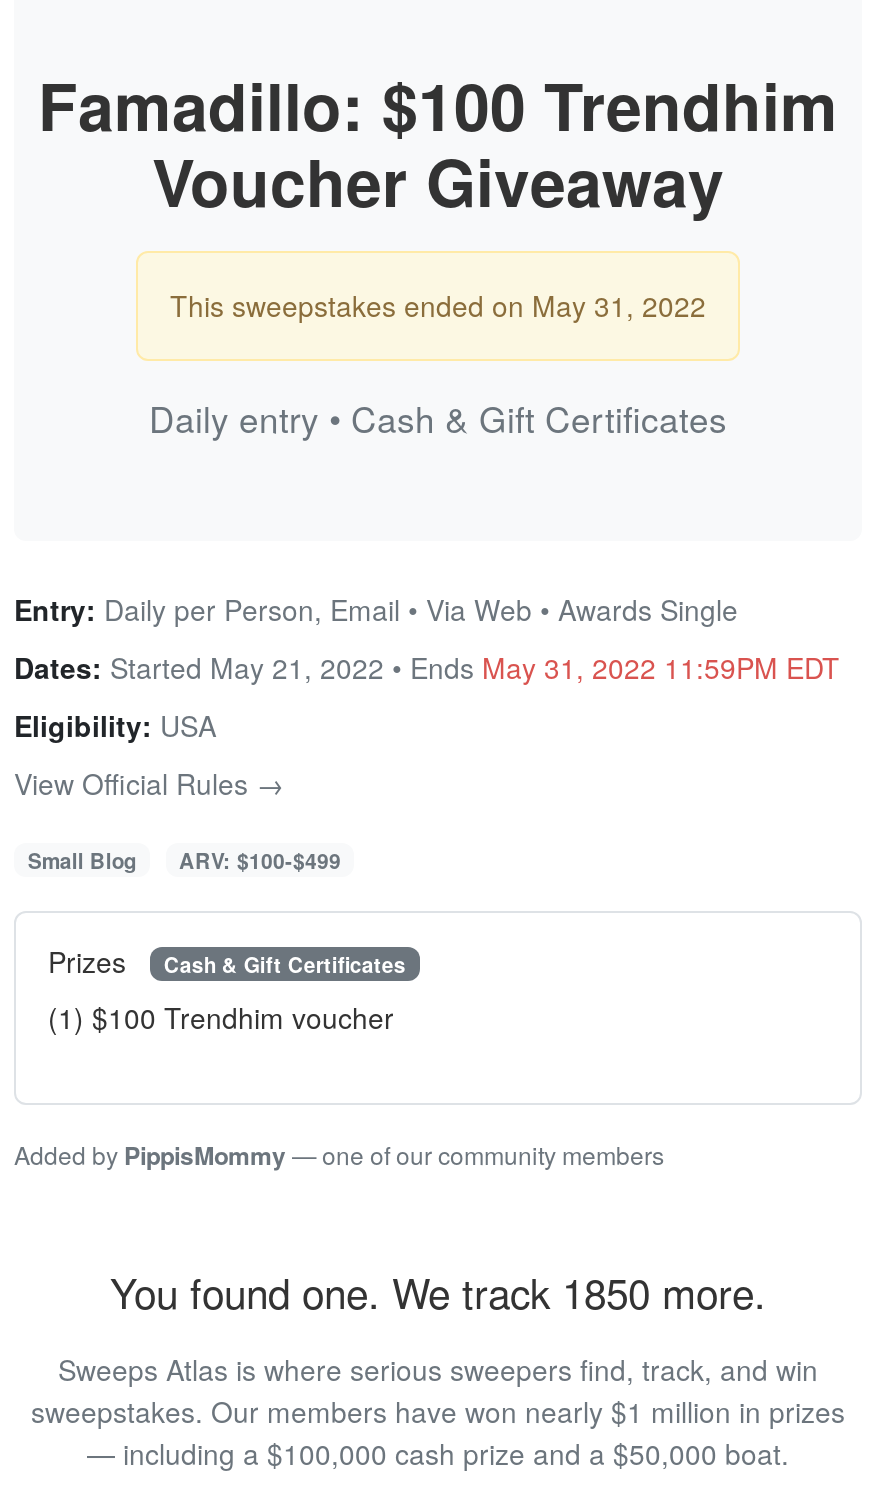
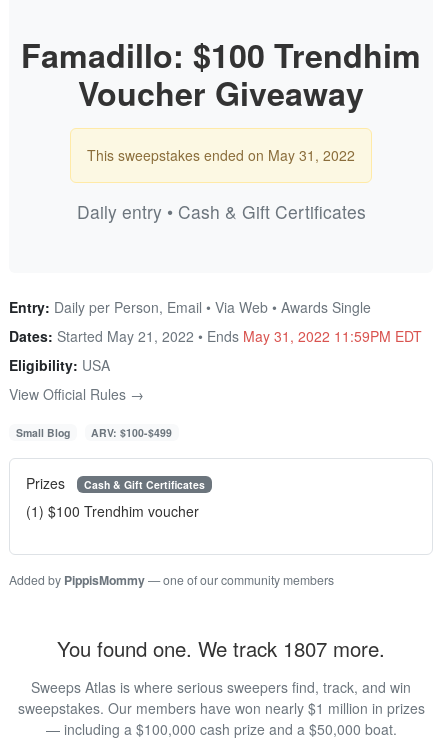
- You found one. We track 1850 more.
+ You found one. We track 1807 more.
